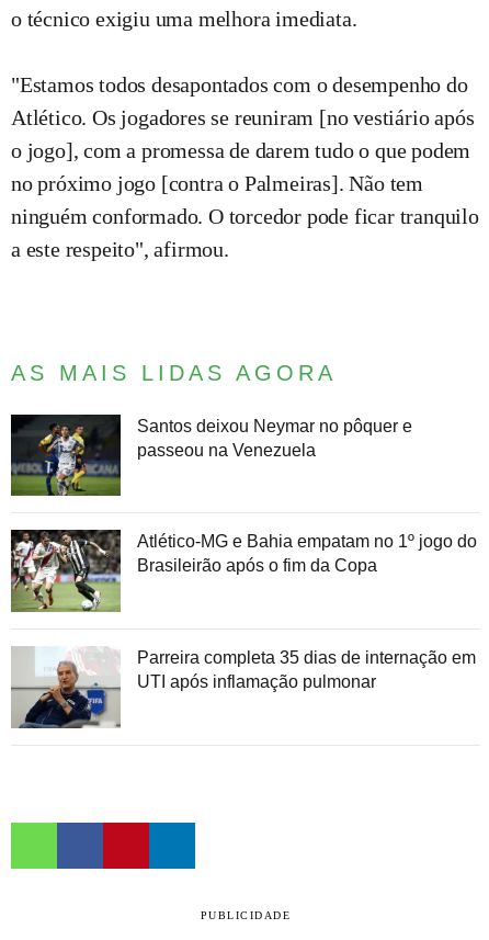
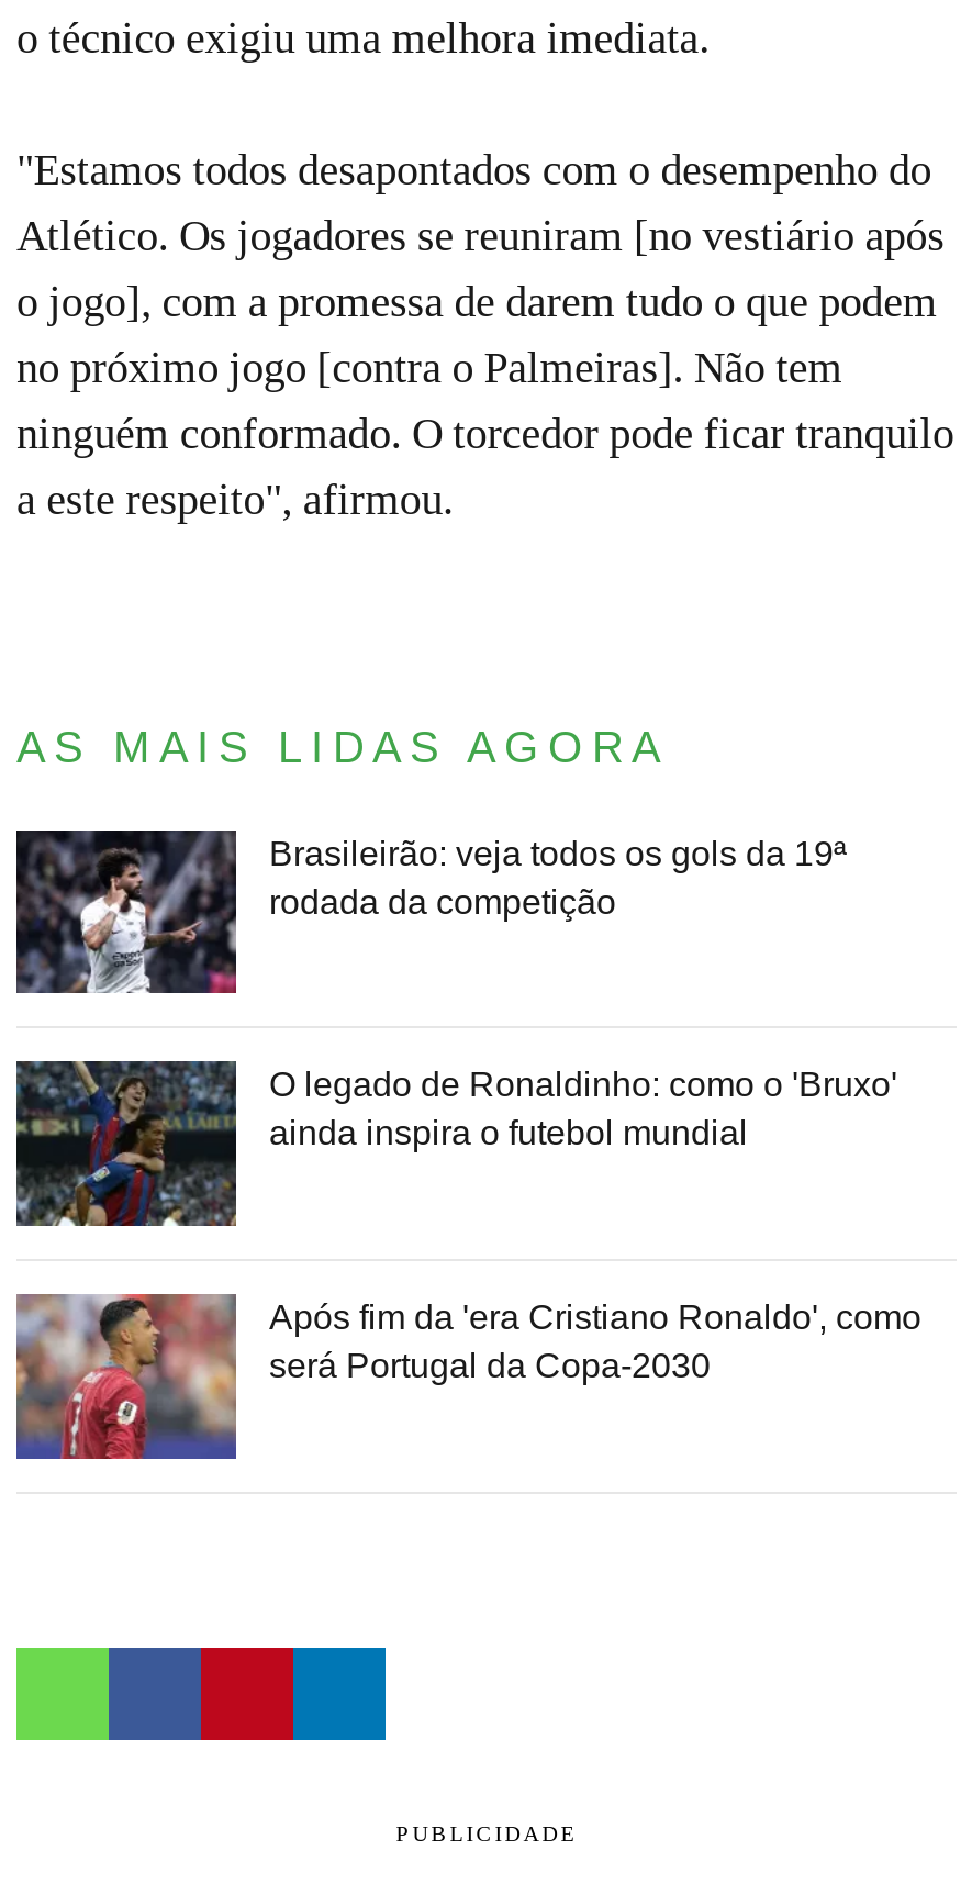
- [image]
- Santos deixou Neymar no pôquer e
- passeou na Venezuela
+ [image]
+ Brasileirão: veja todos os gols da 19ª
+ rodada da competição

- [image]
- Atlético-MG e Bahia empatam no 1º jogo do
- Brasileirão após o fim da Copa
+ [image]
+ O legado de Ronaldinho: como o 'Bruxo'
+ ainda inspira o futebol mundial

- [image]
- Parreira completa 35 dias de internação em
- UTI após inflamação pulmonar
+ [image]
+ Após fim da 'era Cristiano Ronaldo', como
+ será Portugal da Copa-2030
